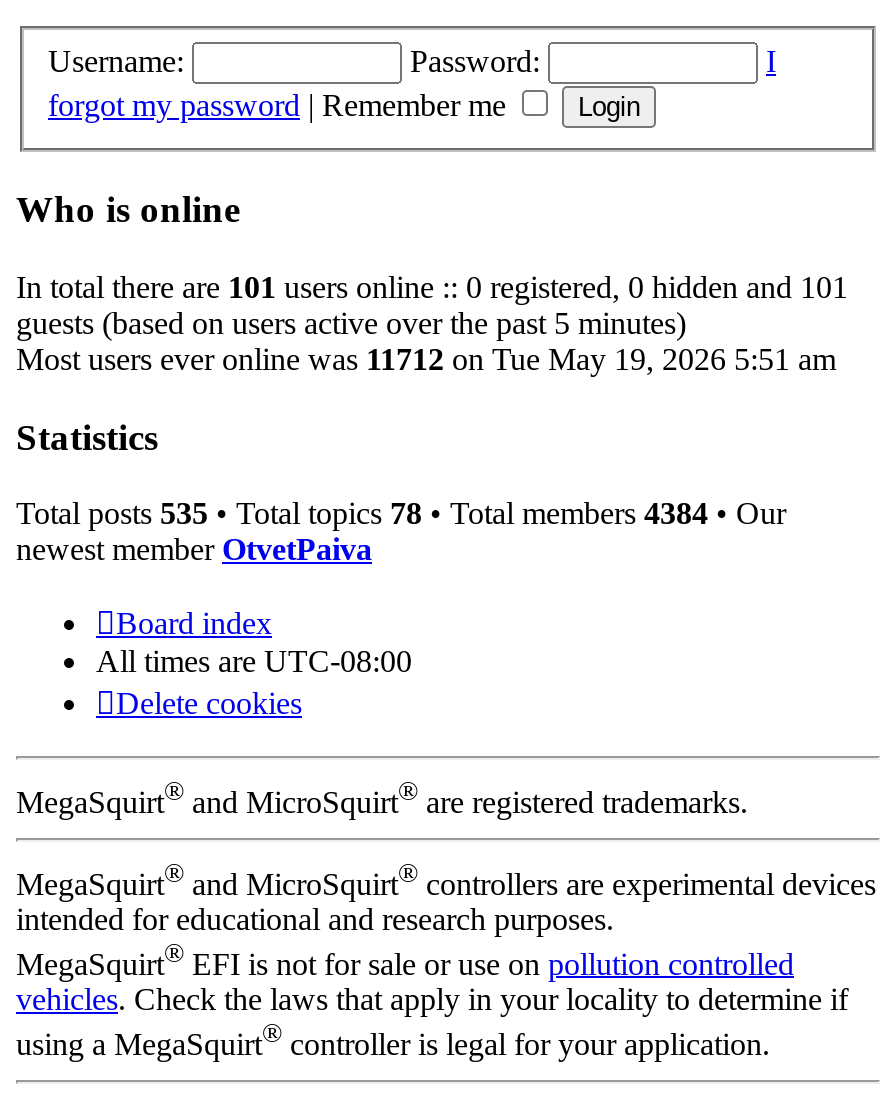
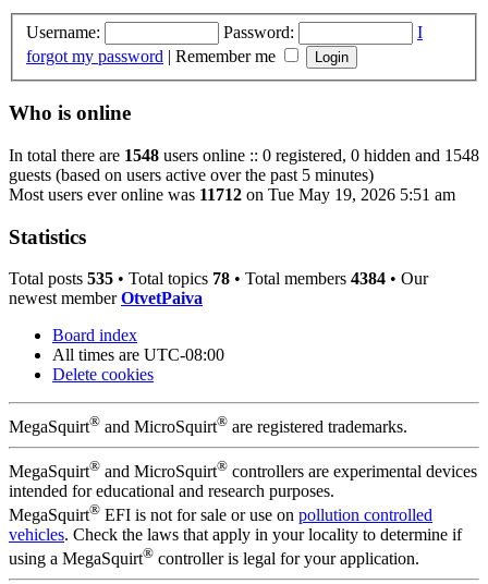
- In total there are 101 users online :: 0 registered, 0 hidden and 101
+ In total there are 1548 users online :: 0 registered, 0 hidden and 1548
